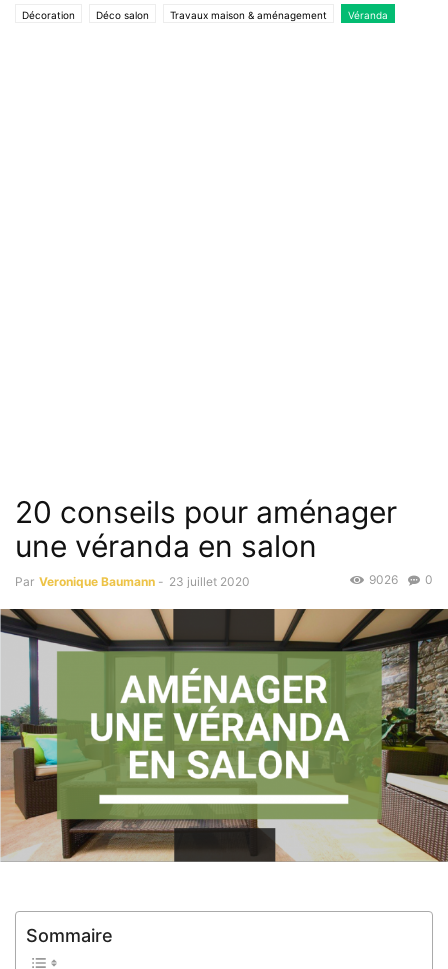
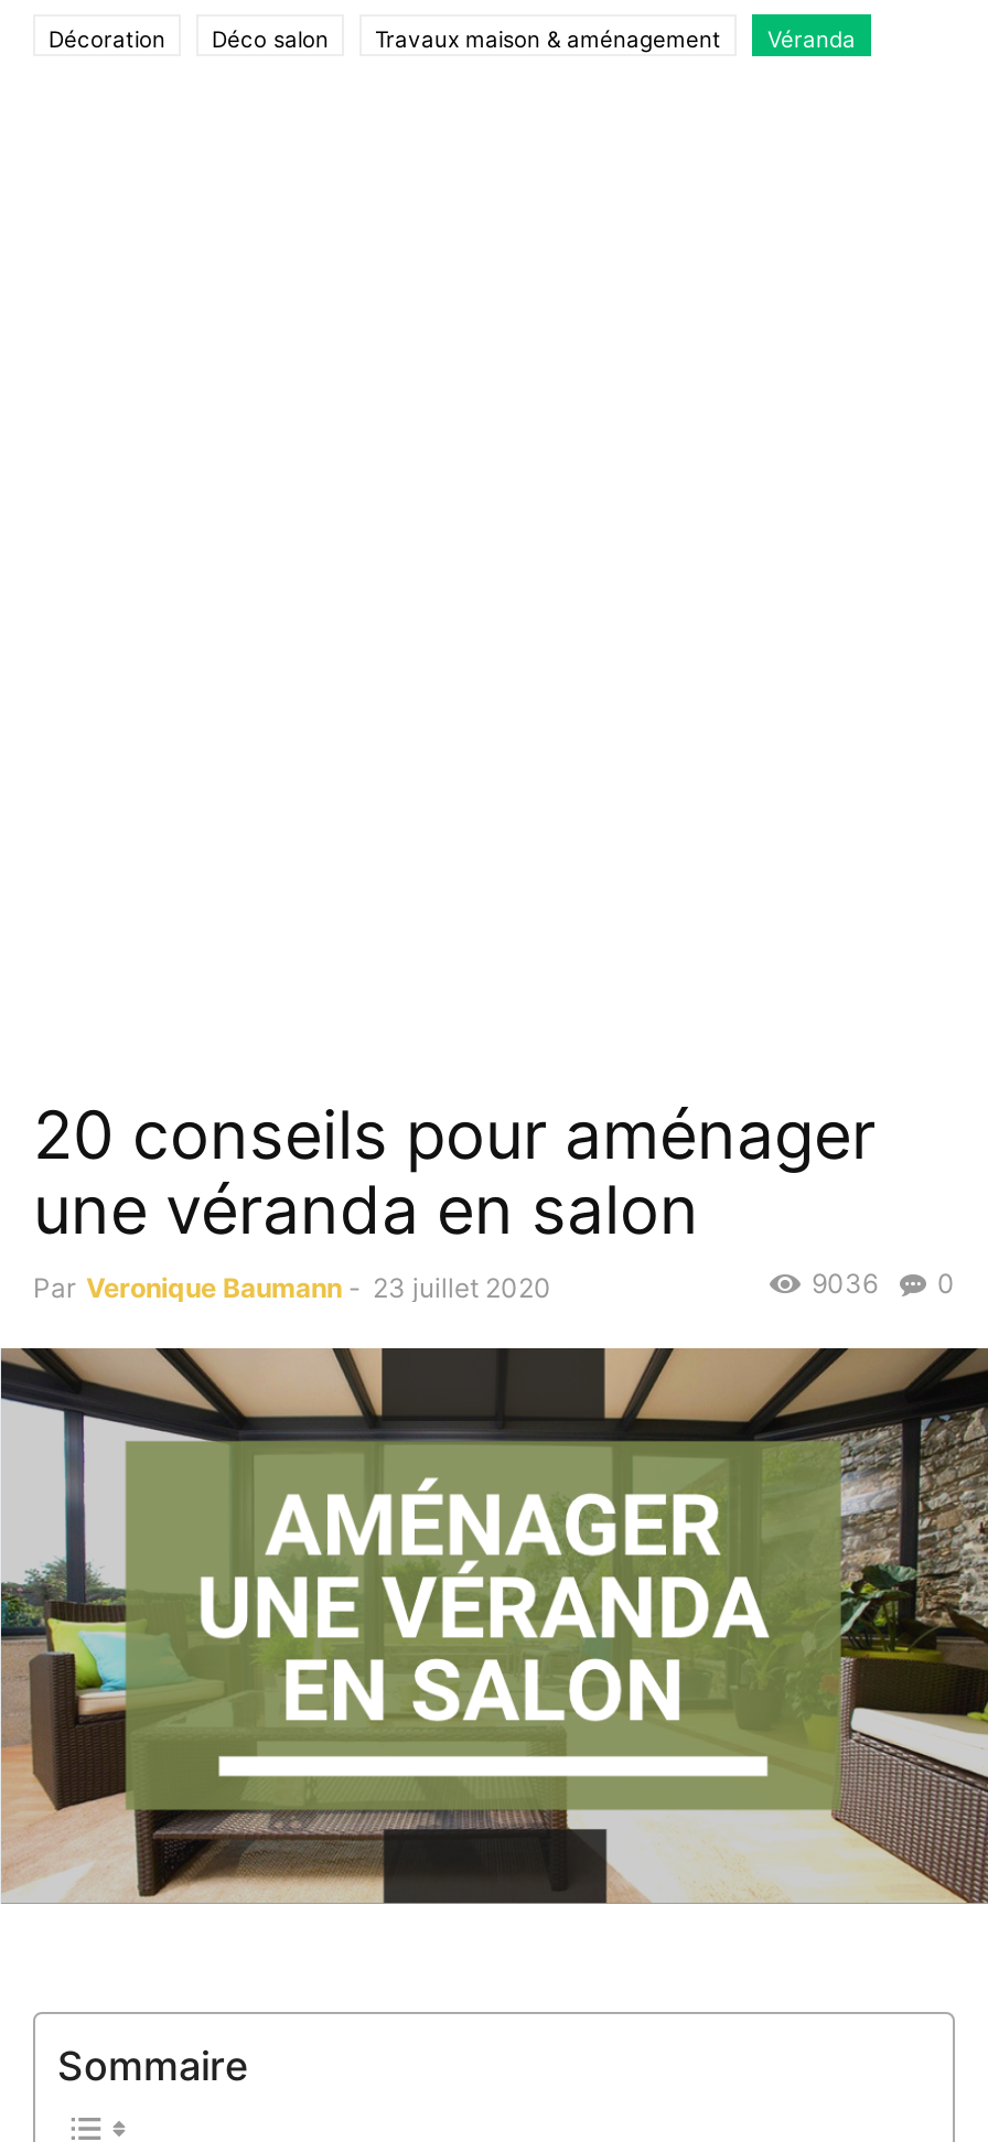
- 9026 0
+ 9036 0
